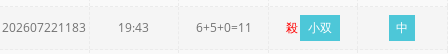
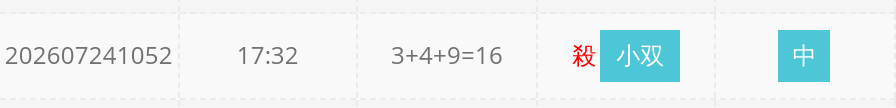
- 202607221183
- 19:43
- 6+5+0=11
+ 202607241052
+ 17:32
+ 3+4+9=16
